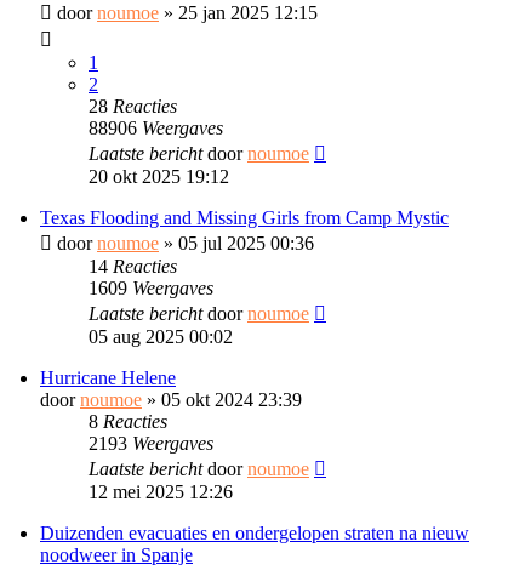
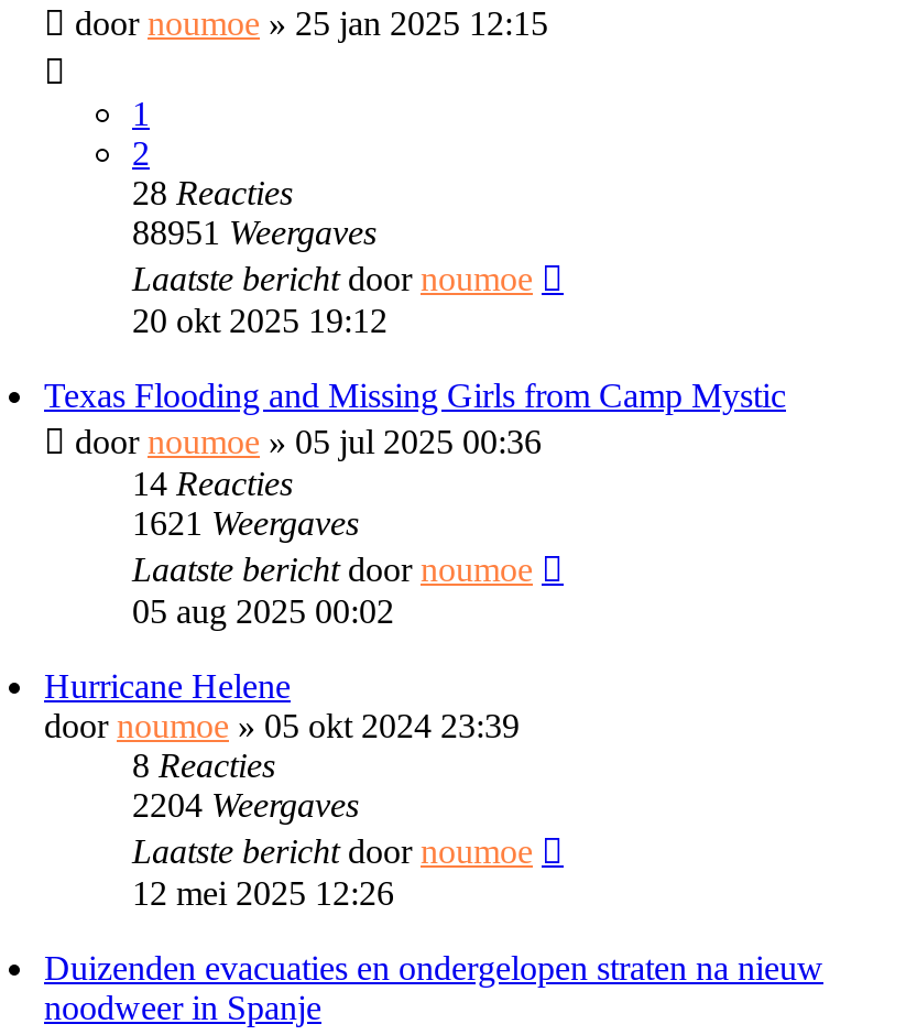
- 88906 Weergaves
+ 88951 Weergaves

- 1609 Weergaves
+ 1621 Weergaves

- 2193 Weergaves
+ 2204 Weergaves
